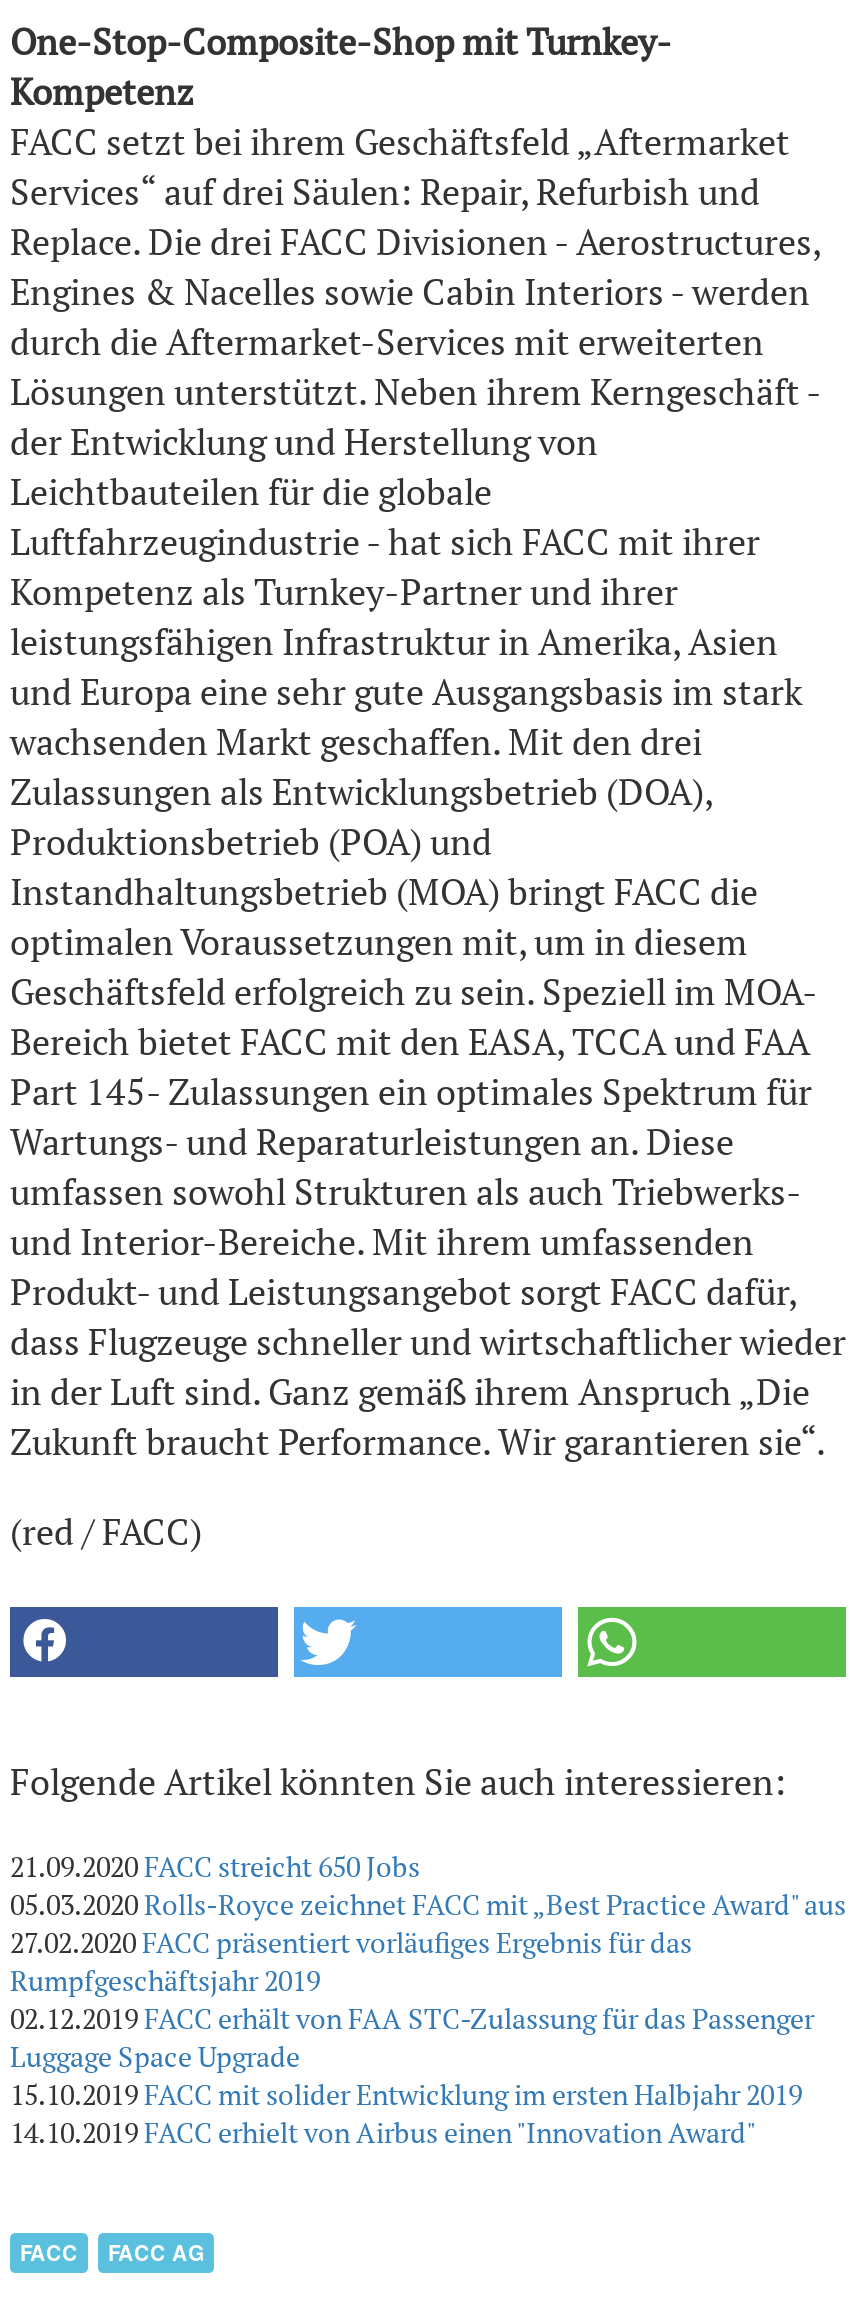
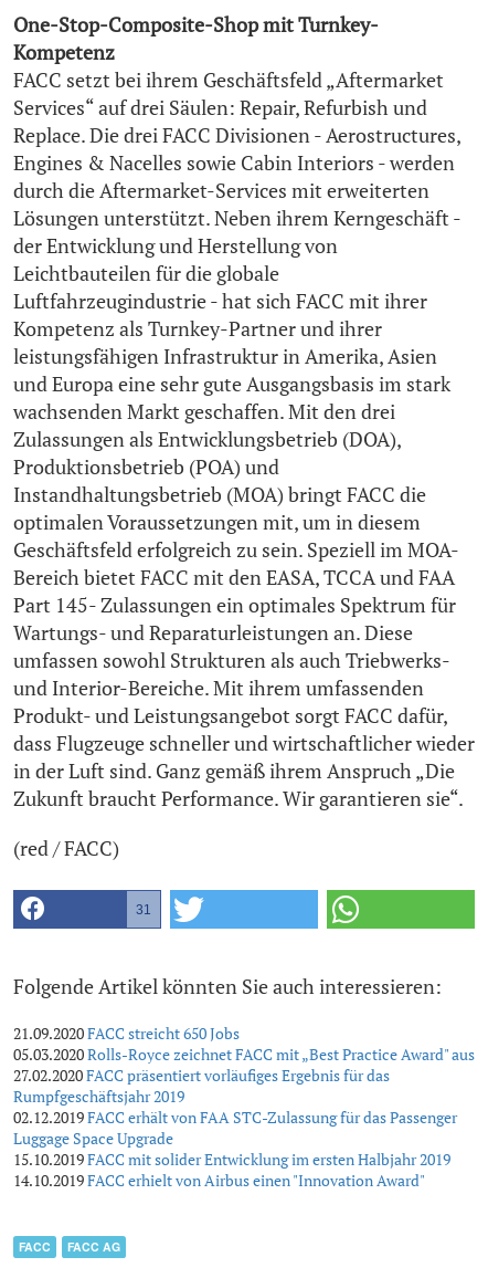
+ 31
